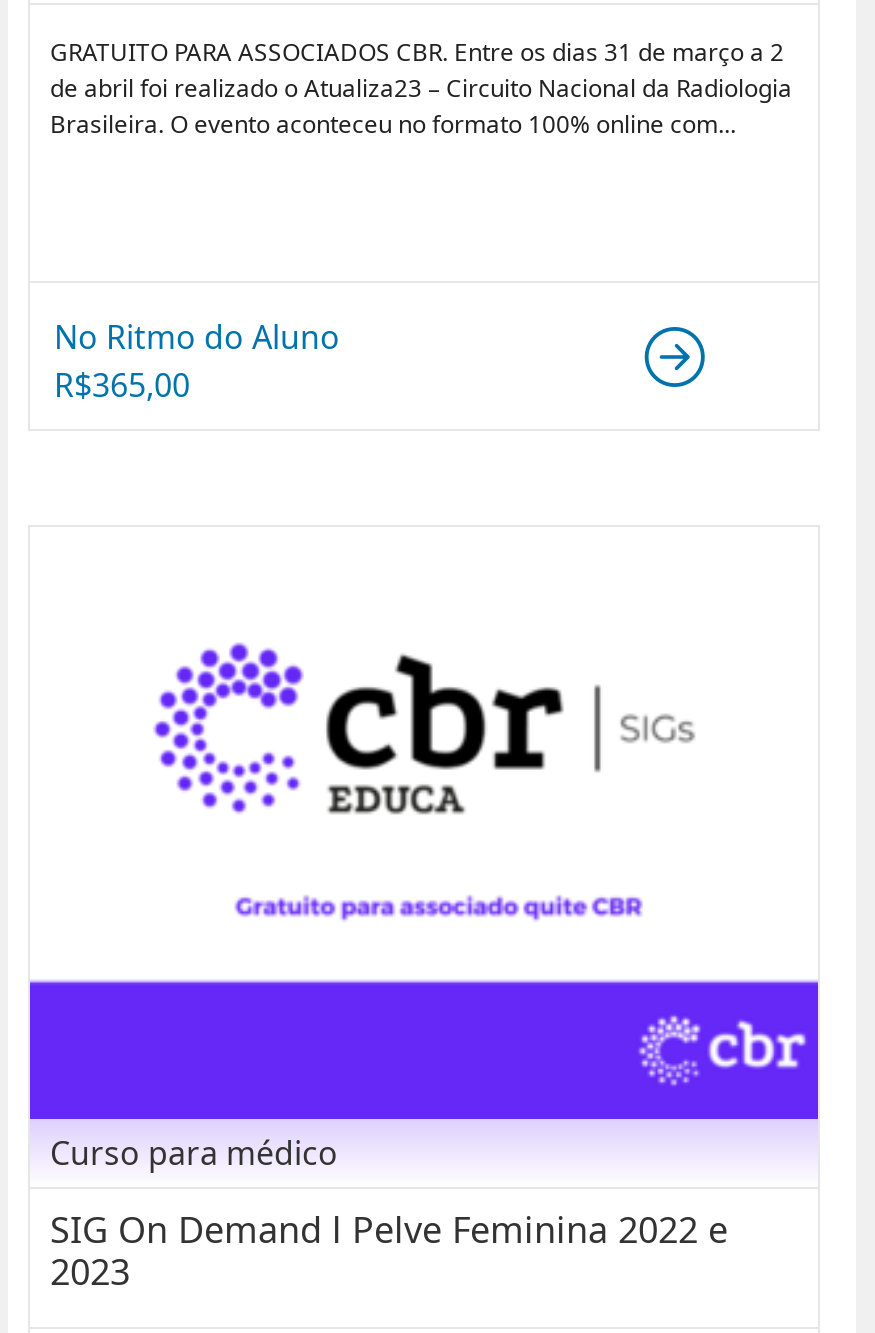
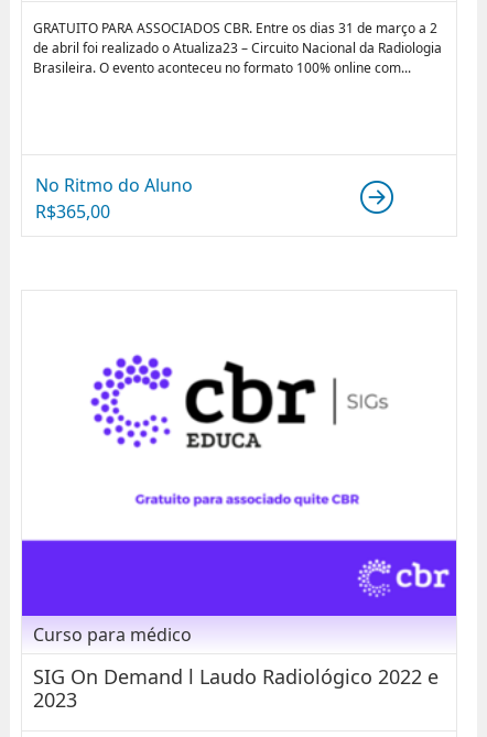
- SIG On Demand l Pelve Feminina 2022 e
+ SIG On Demand l Laudo Radiológico 2022 e
